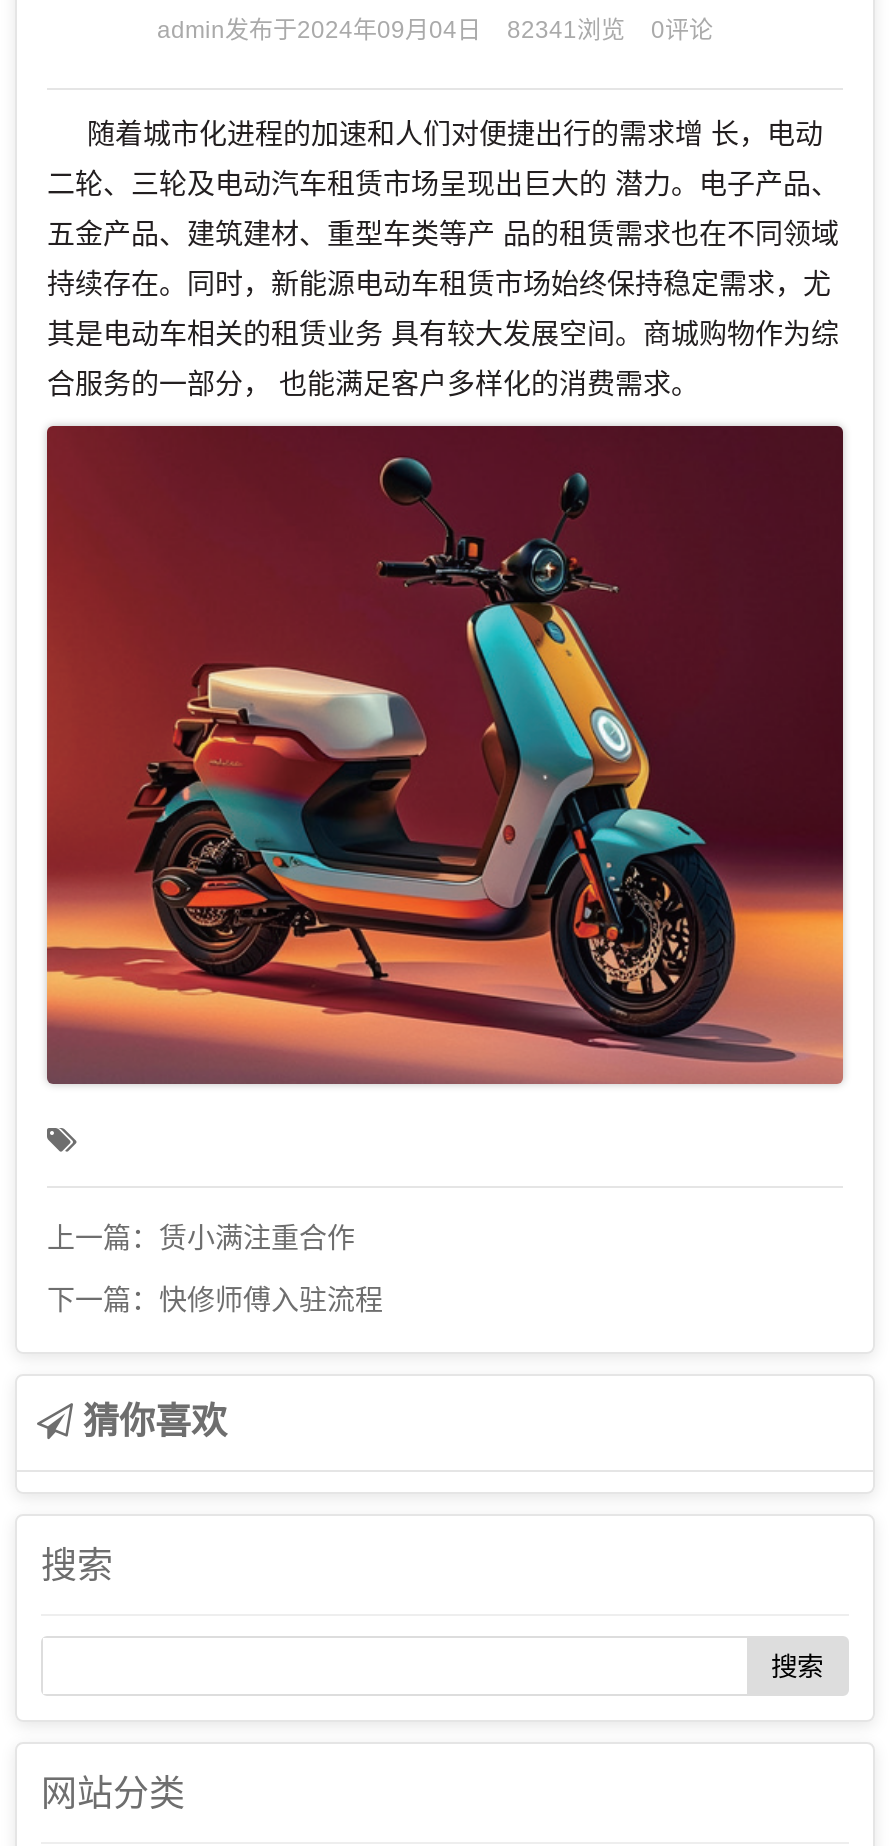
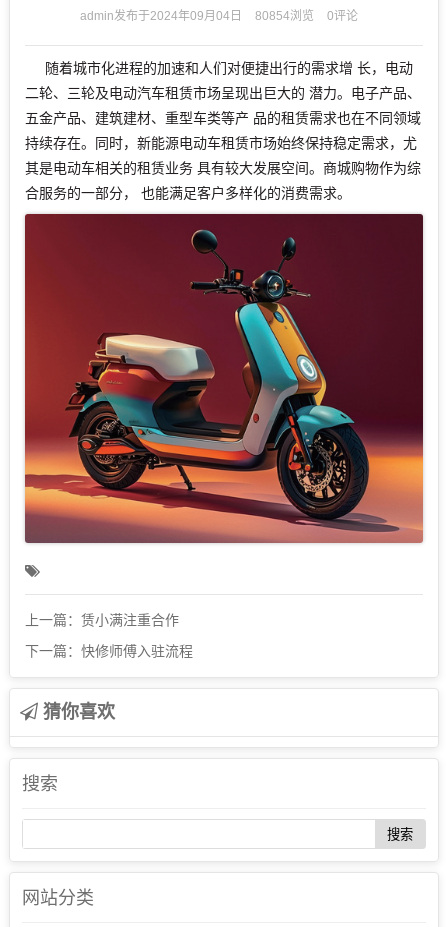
- admin发布于2024年09月04日 82341浏览 0评论
+ admin发布于2024年09月04日 80854浏览 0评论
